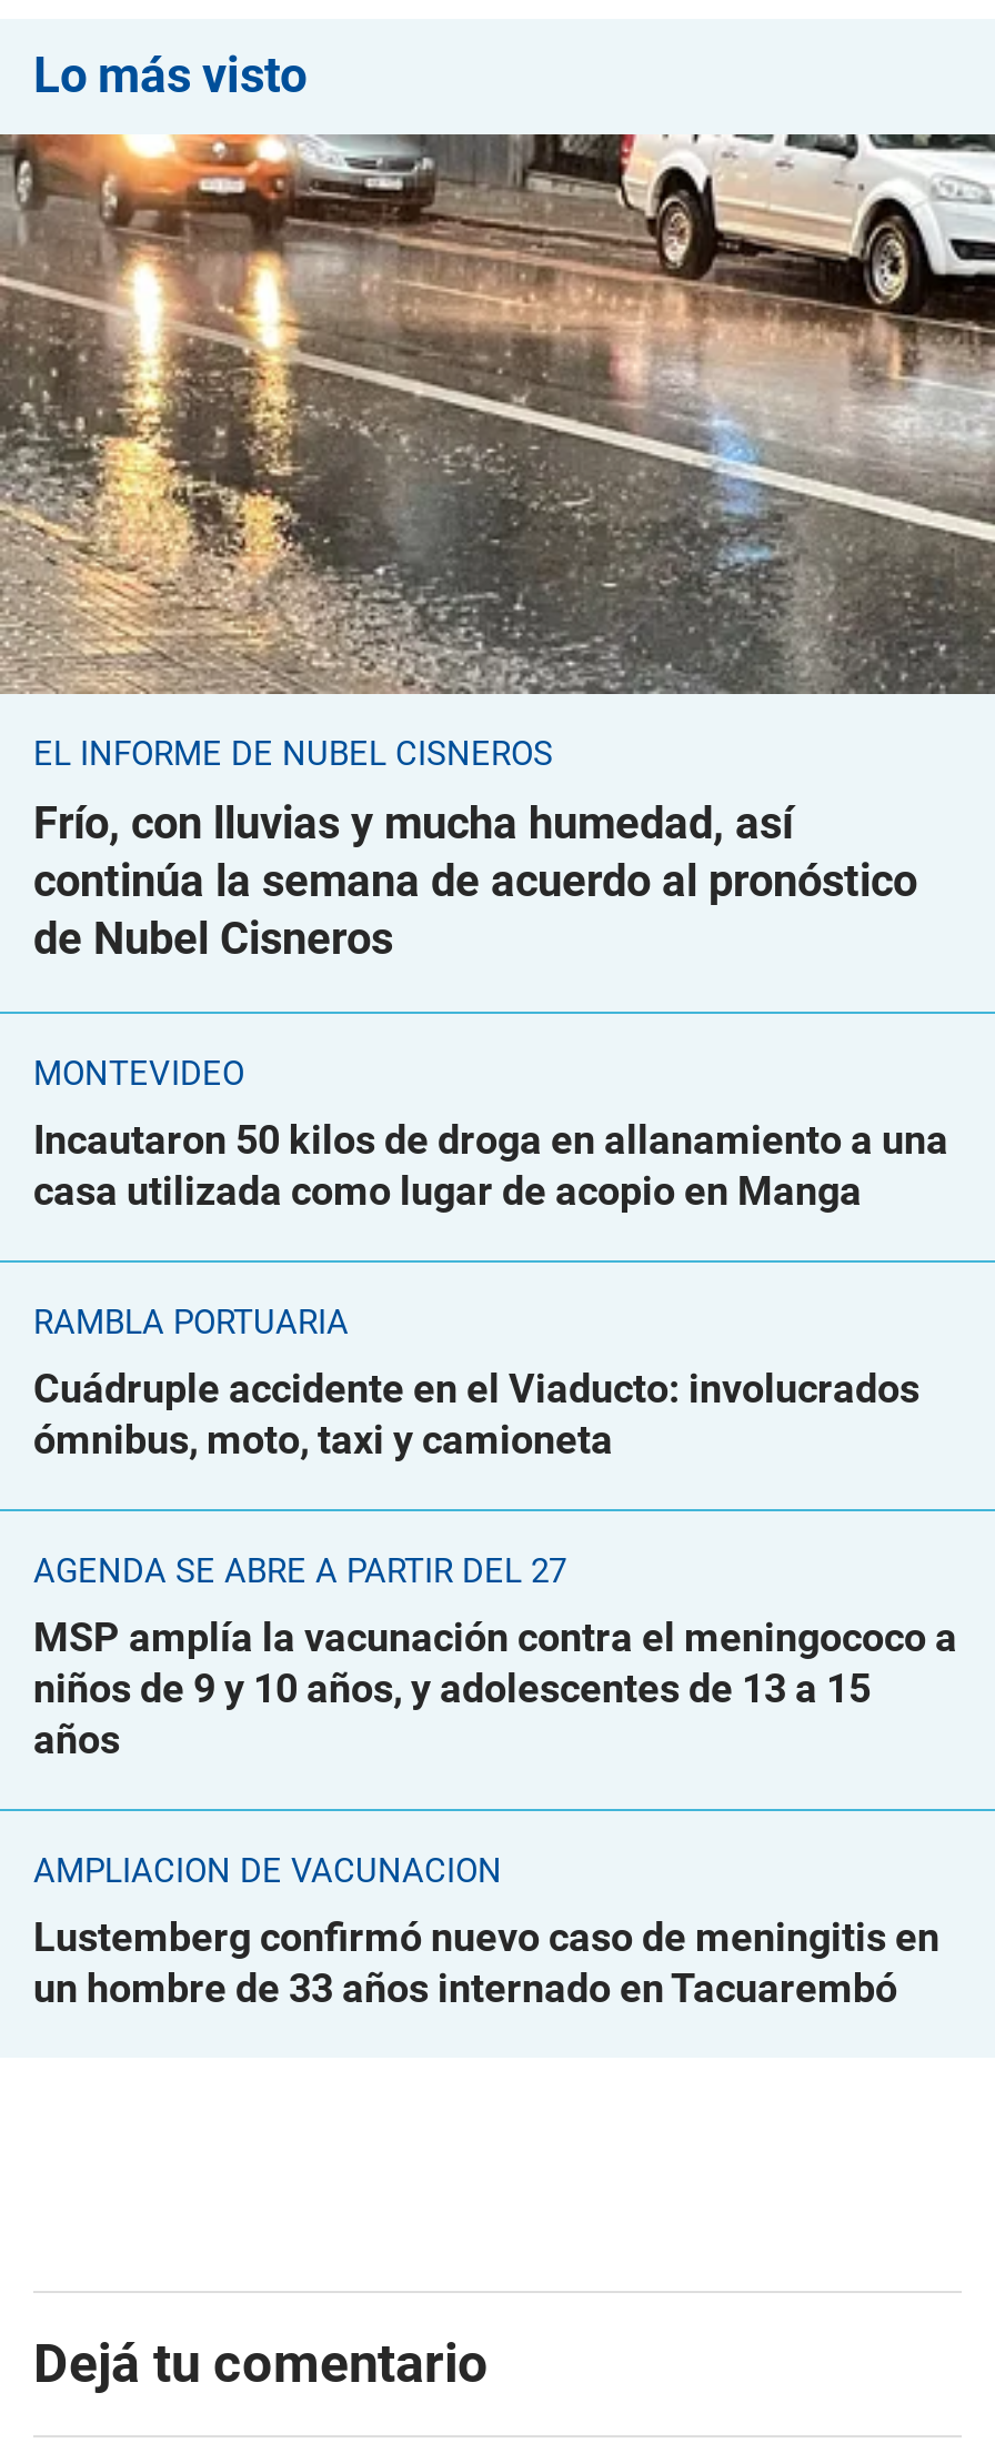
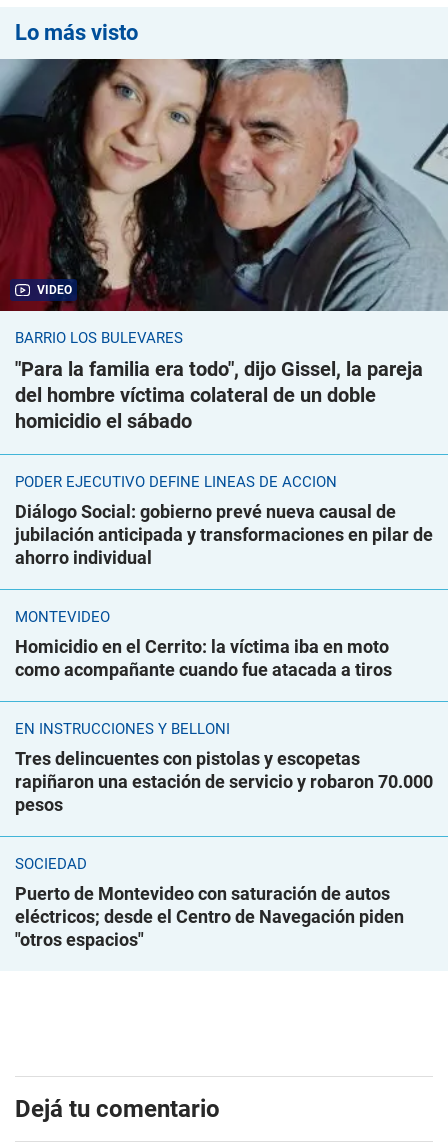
- [image]
- EL INFORME DE NUBEL CISNEROS
- Frío, con lluvias y mucha humedad, así
- continúa la semana de acuerdo al pronóstico
- de Nubel Cisneros
+ [image]
+ VIDEO
+ BARRIO LOS BULEVARES
+ "Para la familia era todo", dijo Gissel, la pareja
+ del hombre víctima colateral de un doble
+ homicidio el sábado
+ PODER EJECUTIVO DEFINE LÍNEAS DE ACCIÓN
+ Diálogo Social: gobierno prevé nueva causal de
+ jubilación anticipada y transformaciones en pilar de
+ ahorro individual

moved down: MONTEVIDEO

- Incautaron 50 kilos de droga en allanamiento a una
- casa utilizada como lugar de acopio en Manga
- RAMBLA PORTUARIA
- Cuádruple accidente en el Viaducto: involucrados
- ómnibus, moto, taxi y camioneta
- AGENDA SE ABRE A PARTIR DEL 27
- MSP amplía la vacunación contra el meningococo a
- niños de 9 y 10 años, y adolescentes de 13 a 15
- años
- AMPLIACIÓN DE VACUNACIÓN
- Lustemberg confirmó nuevo caso de meningitis en
- un hombre de 33 años internado en Tacuarembó
+ Homicidio en el Cerrito: la víctima iba en moto
+ como acompañante cuando fue atacada a tiros
+ EN INSTRUCCIONES Y BELLONI
+ Tres delincuentes con pistolas y escopetas
+ rapiñaron una estación de servicio y robaron 70.000
+ pesos
+ SOCIEDAD
+ Puerto de Montevideo con saturación de autos
+ eléctricos; desde el Centro de Navegación piden
+ "otros espacios"
